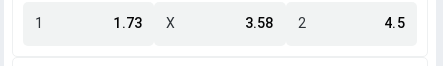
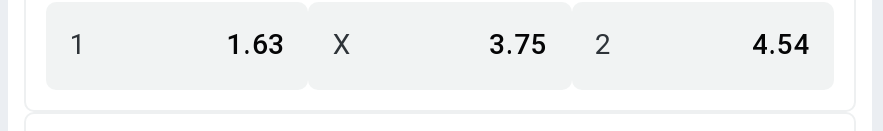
- 1.73 X
+ 1.63 X

- 3.58 2
+ 3.75 2

- 4.5
+ 4.54
